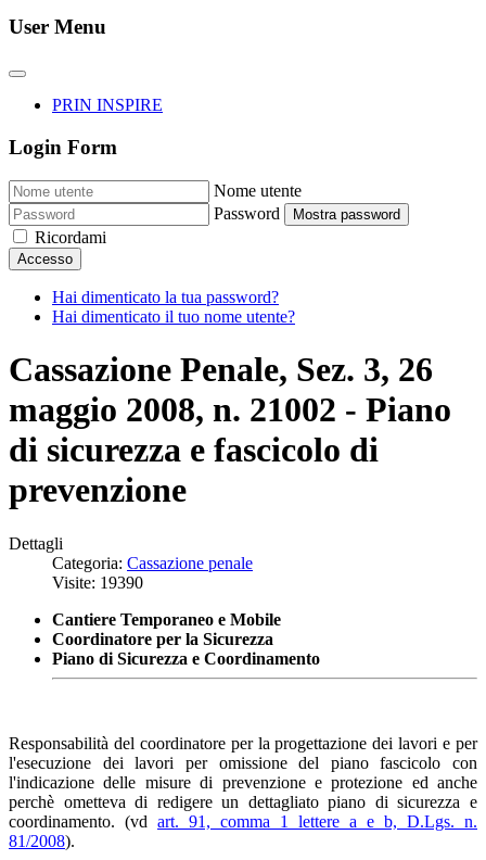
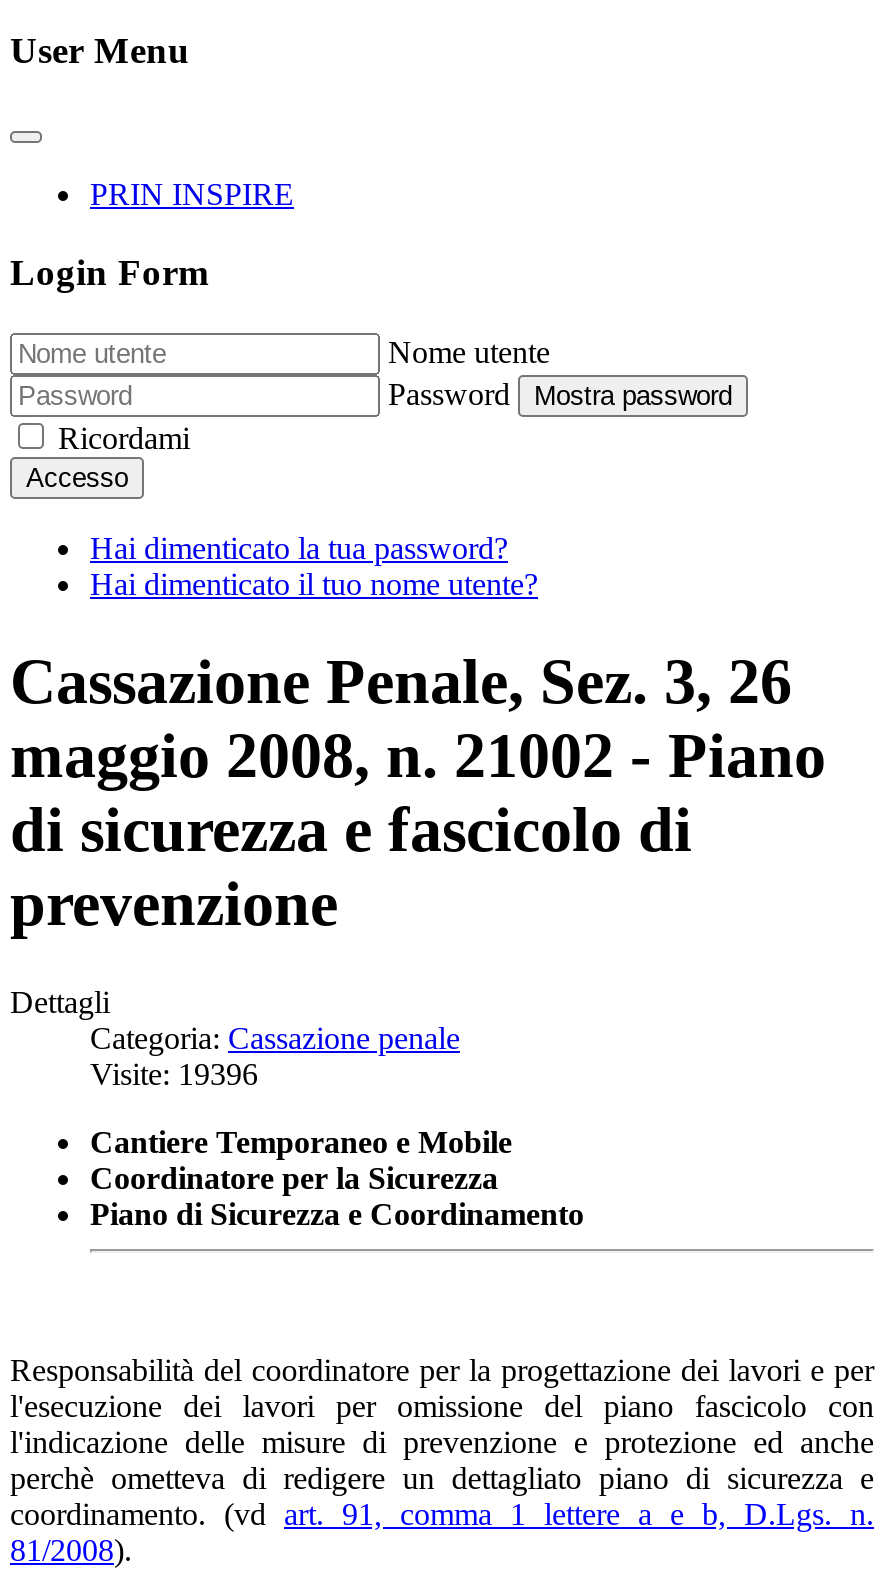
- Visite: 19390
+ Visite: 19396
